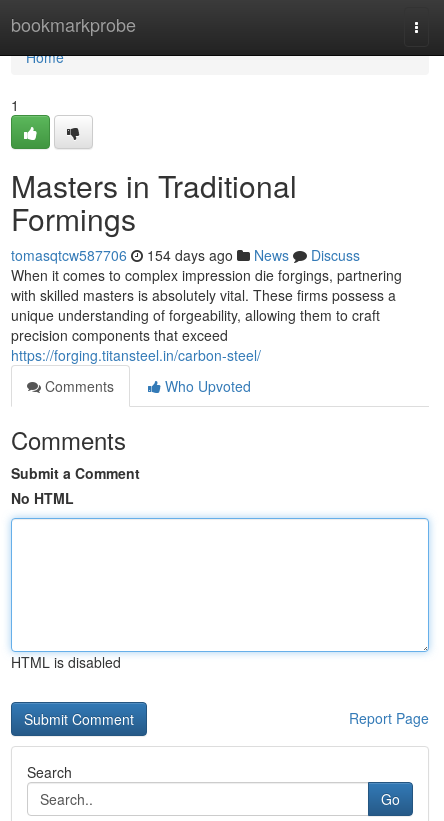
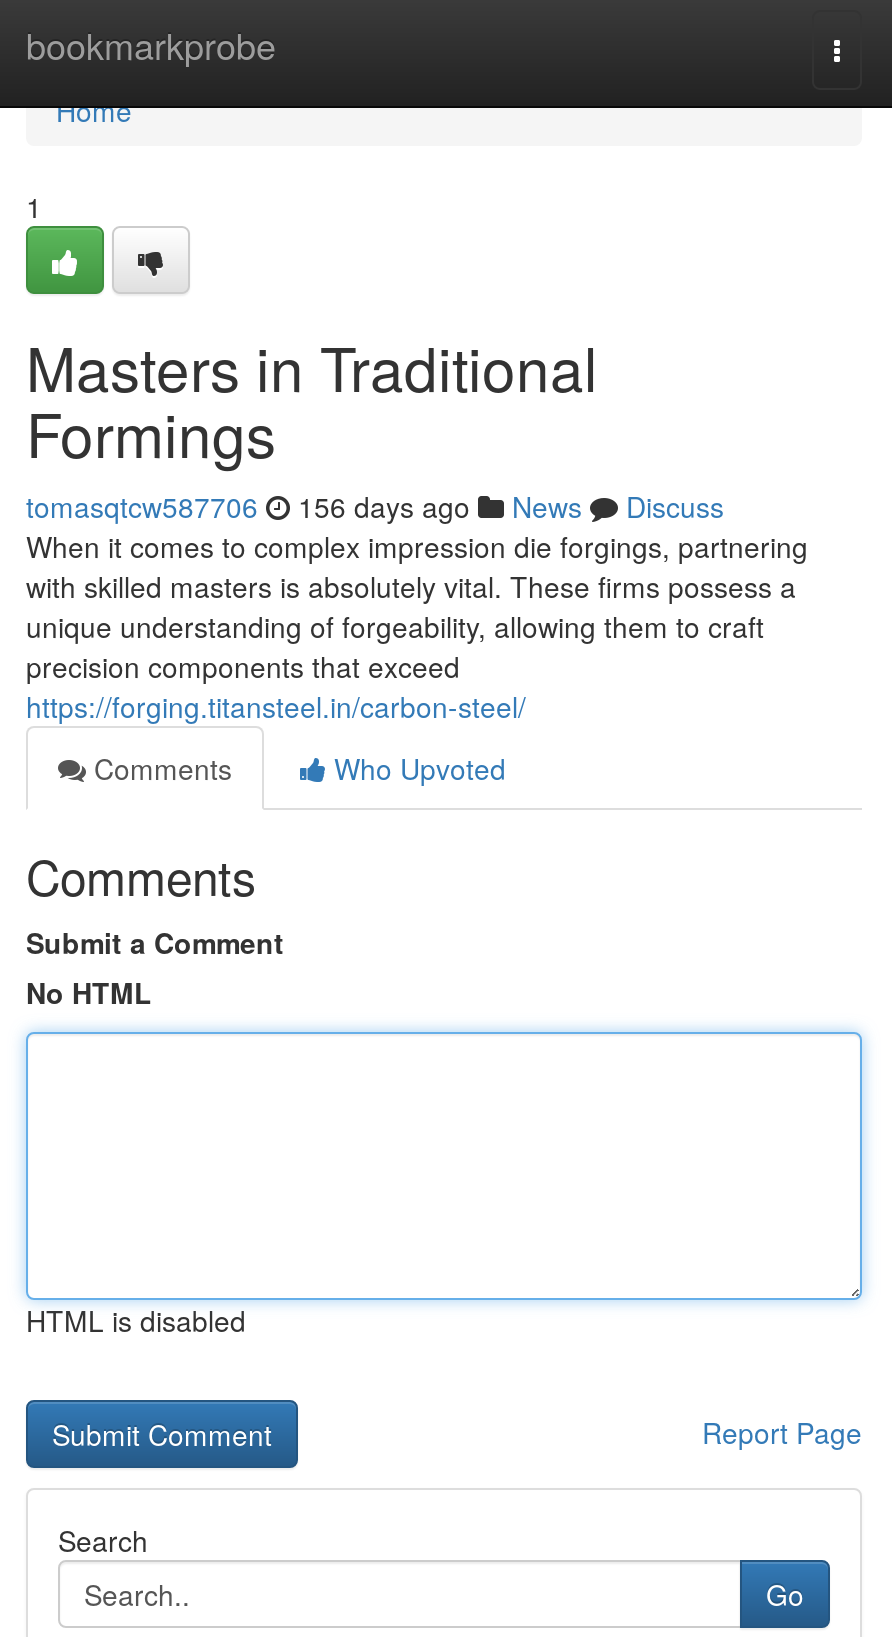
- tomasqtcw587706 154 days ago News Discuss
+ tomasqtcw587706 156 days ago News Discuss
